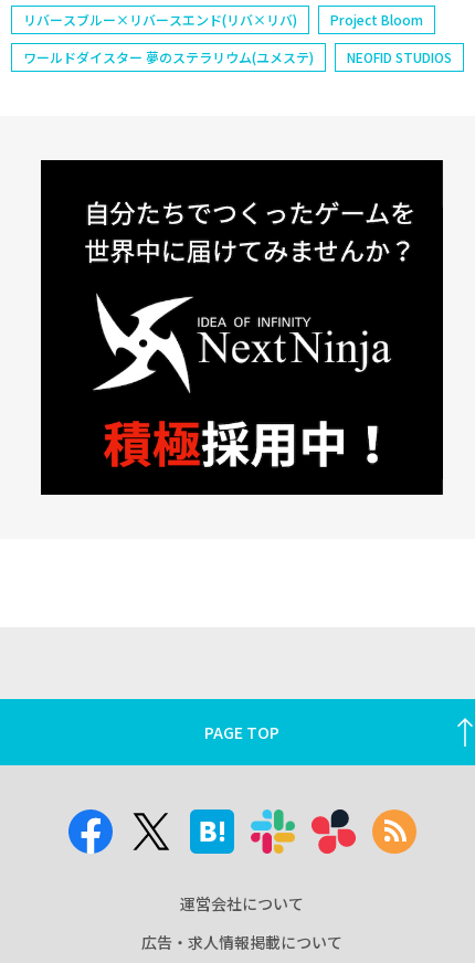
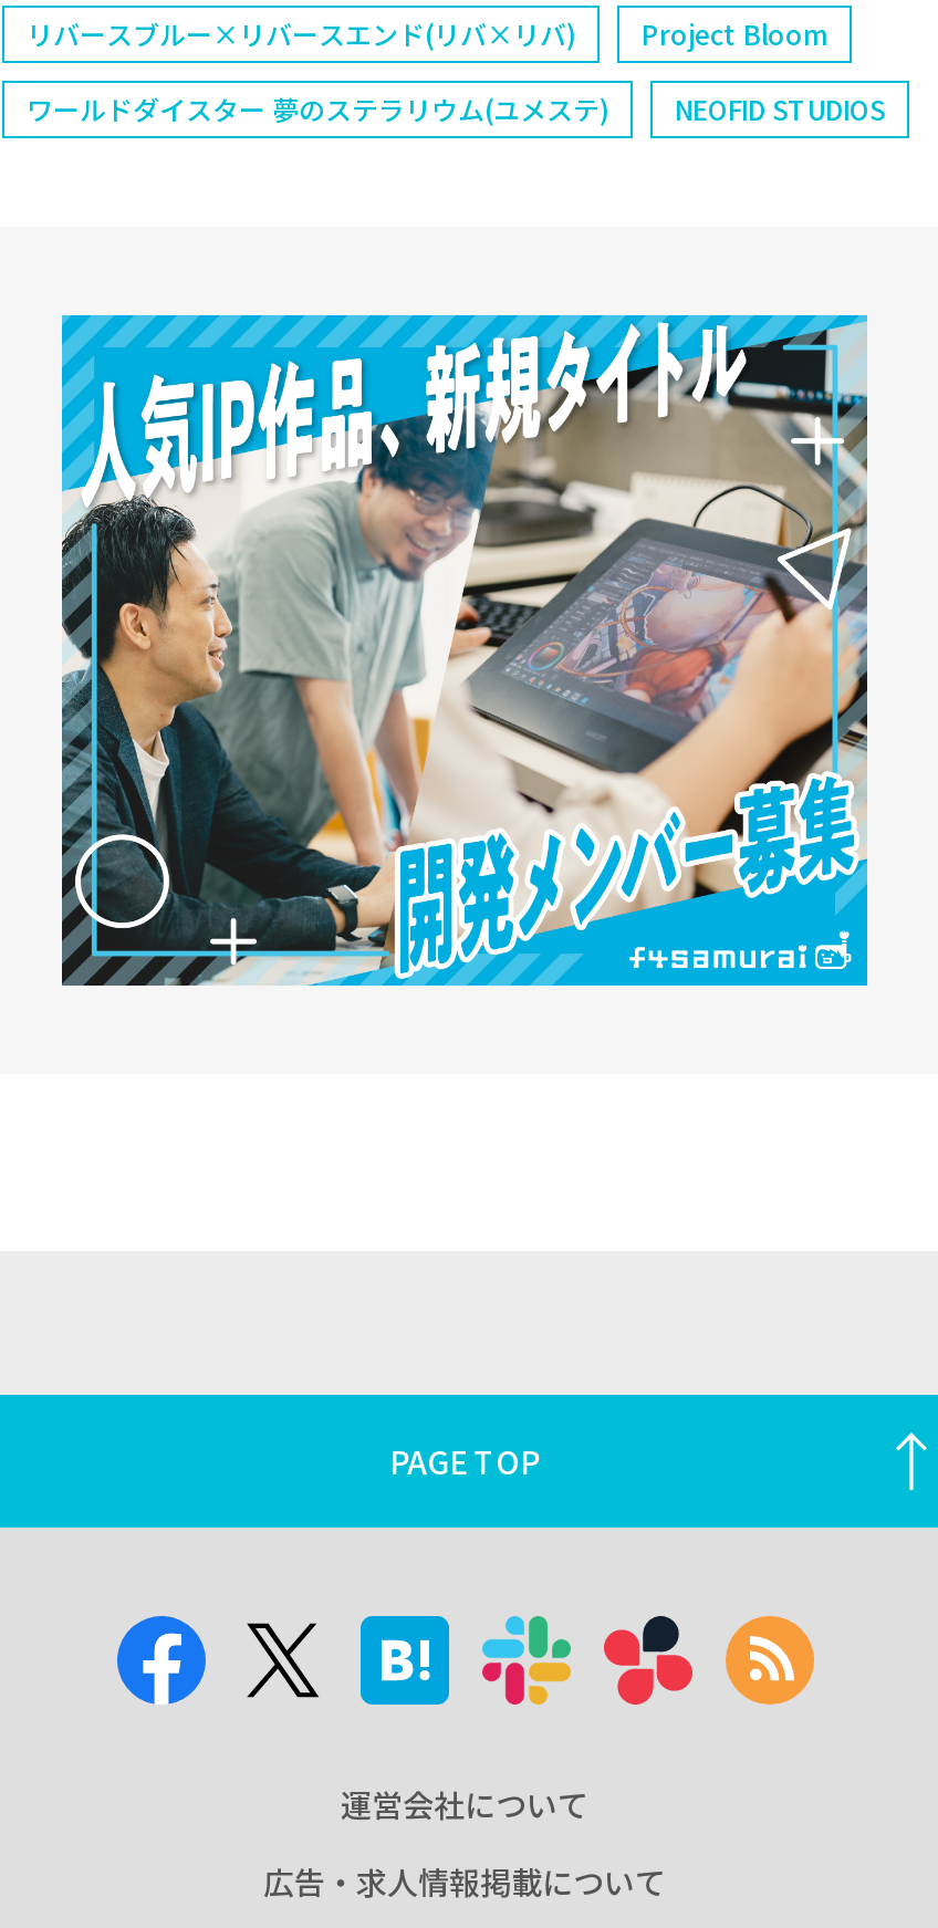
- [image]
+ [image]
